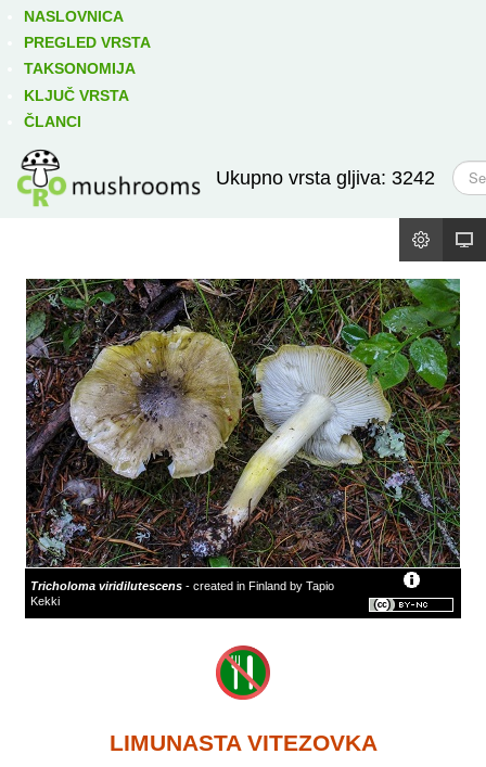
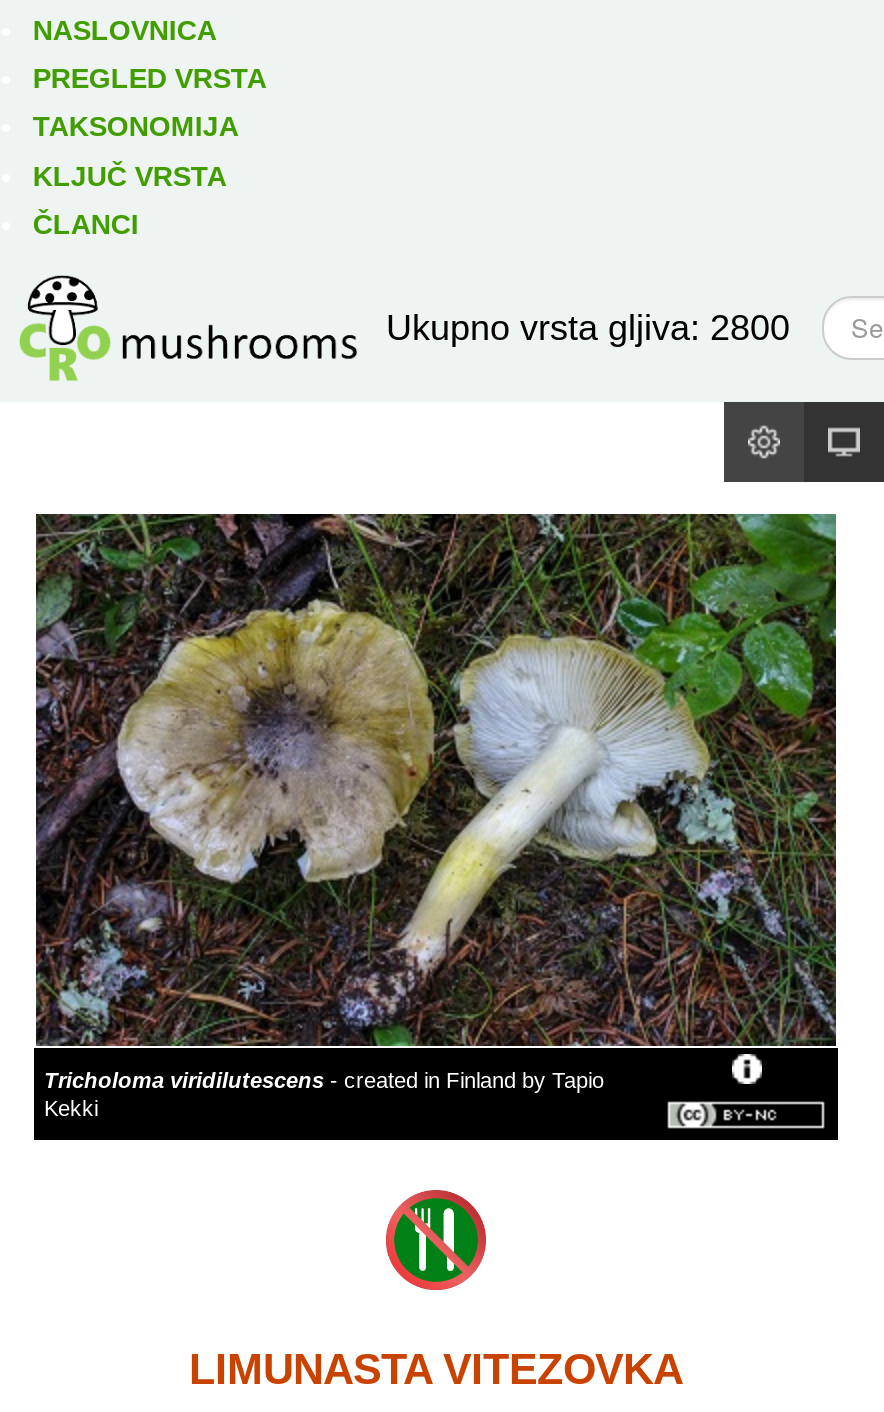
- Ukupno vrsta gljiva: 3242
+ Ukupno vrsta gljiva: 2800
